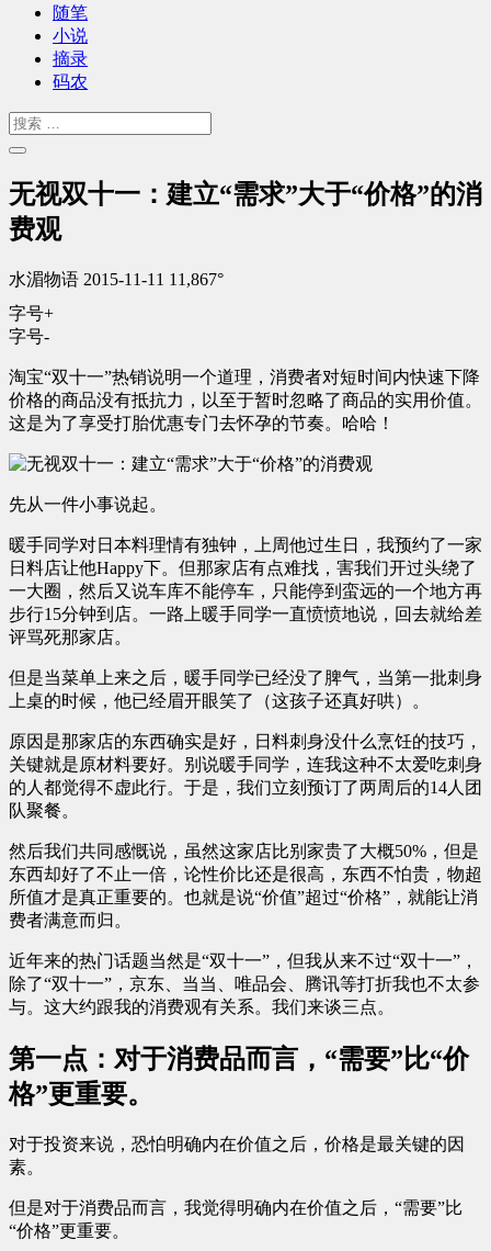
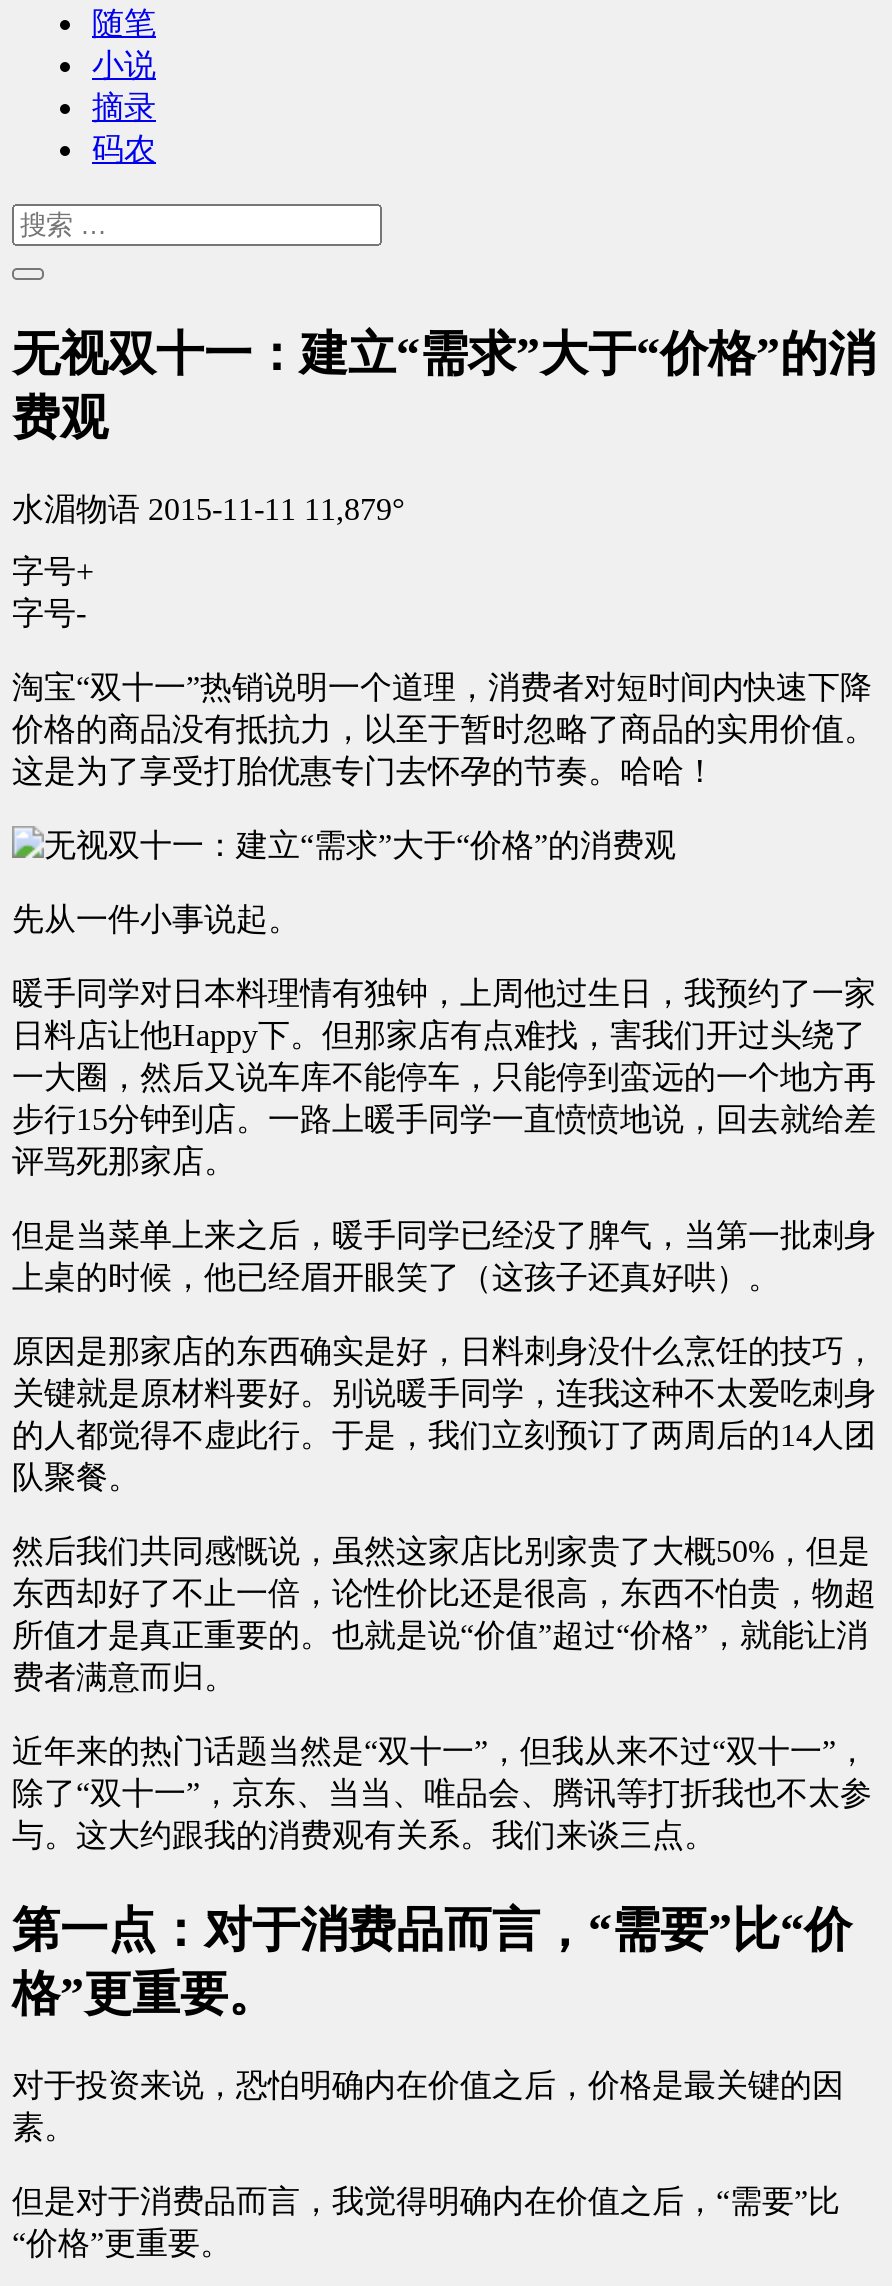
- 水湄物语 2015-11-11 11,867°
+ 水湄物语 2015-11-11 11,879°
